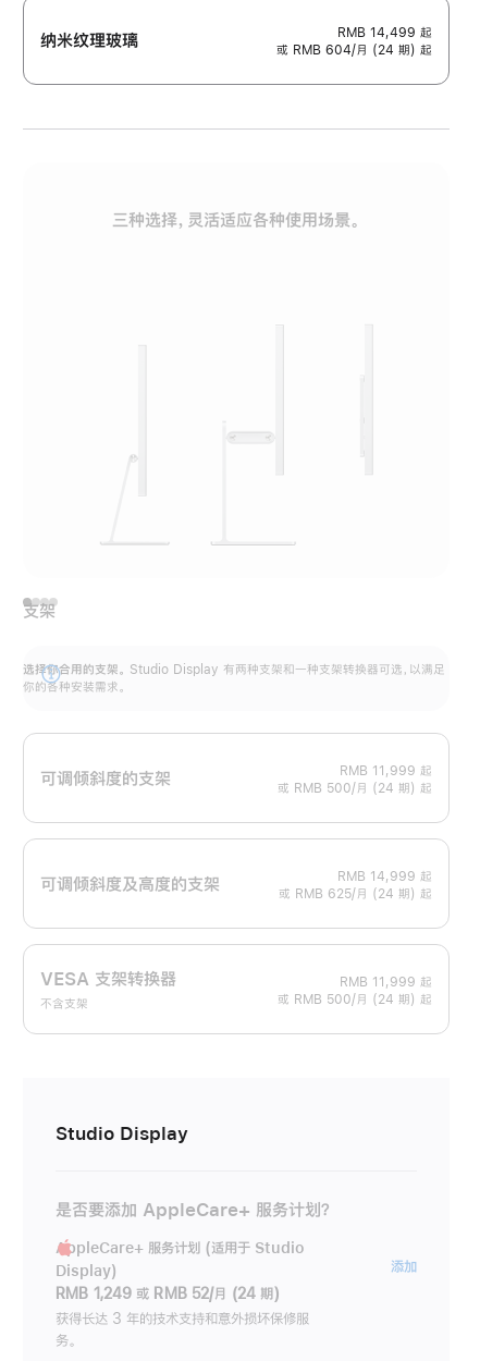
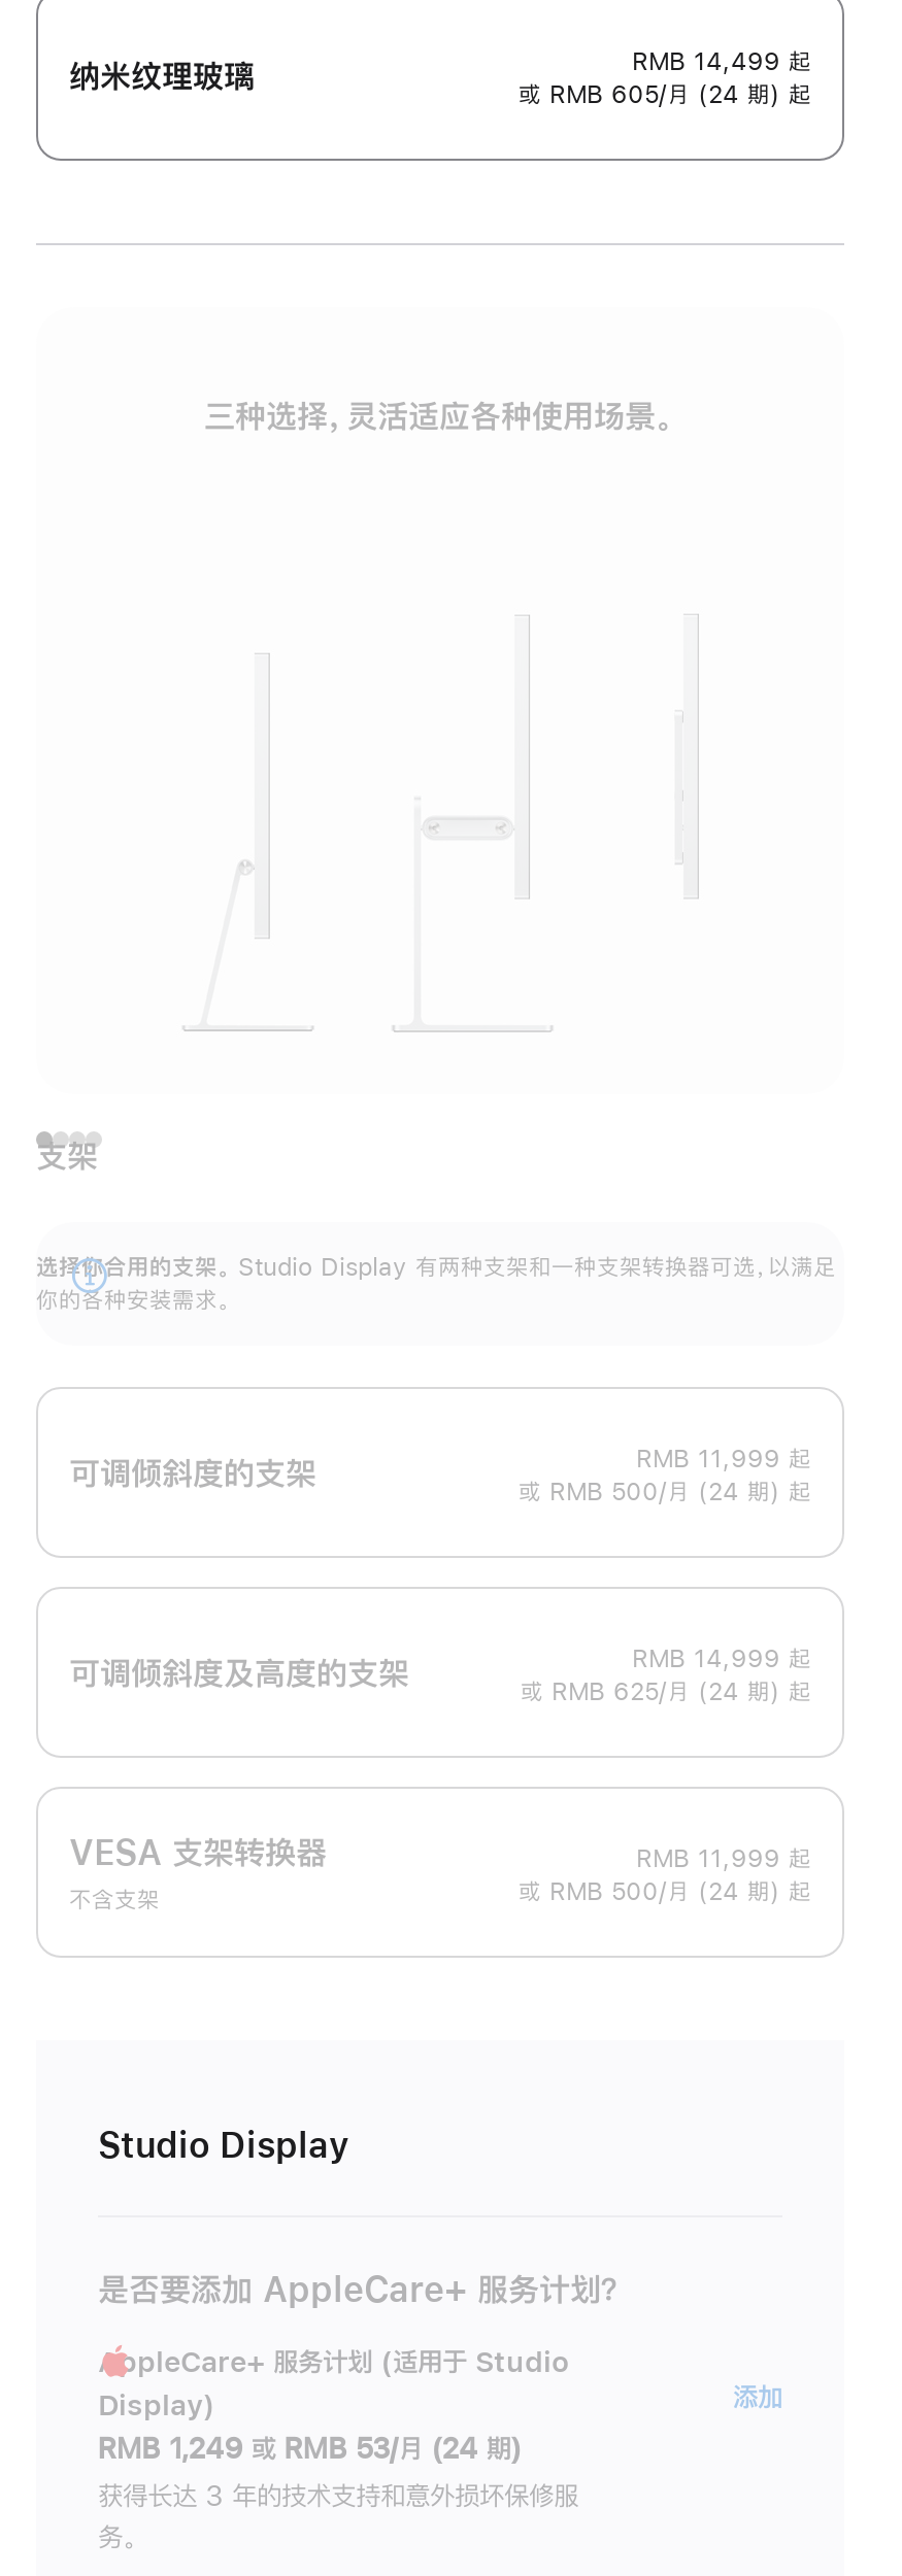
- 或 RMB 604/月 (24 期) 起
+ 或 RMB 605/月 (24 期) 起

- RMB 1,249 或 RMB 52/月 (24 期)
+ RMB 1,249 或 RMB 53/月 (24 期)
